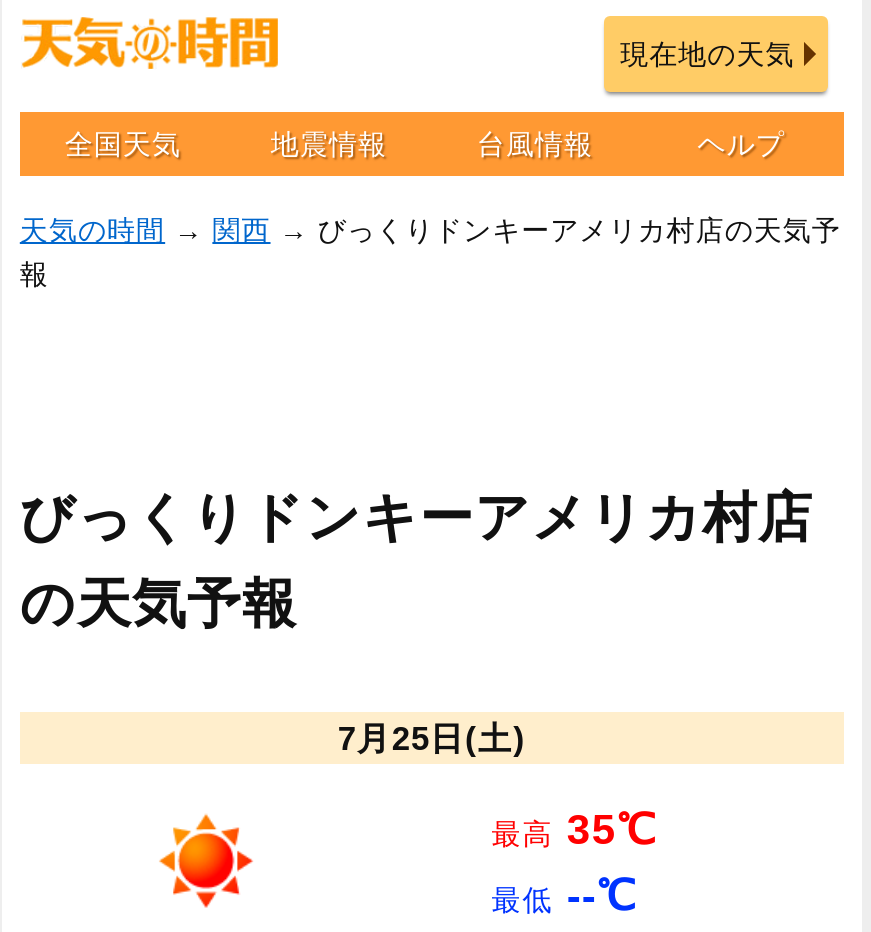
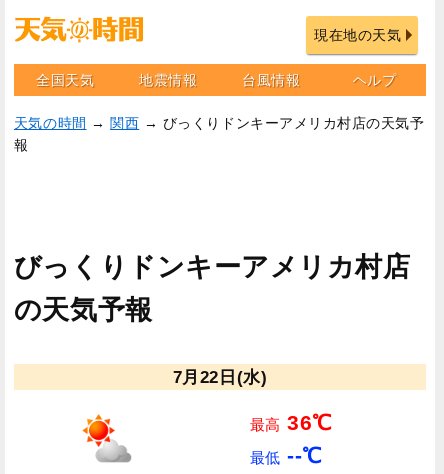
- 7月25日(土)
+ 7月22日(水)

- [image]
+ [image]

- 最高35℃
+ 最高36℃
